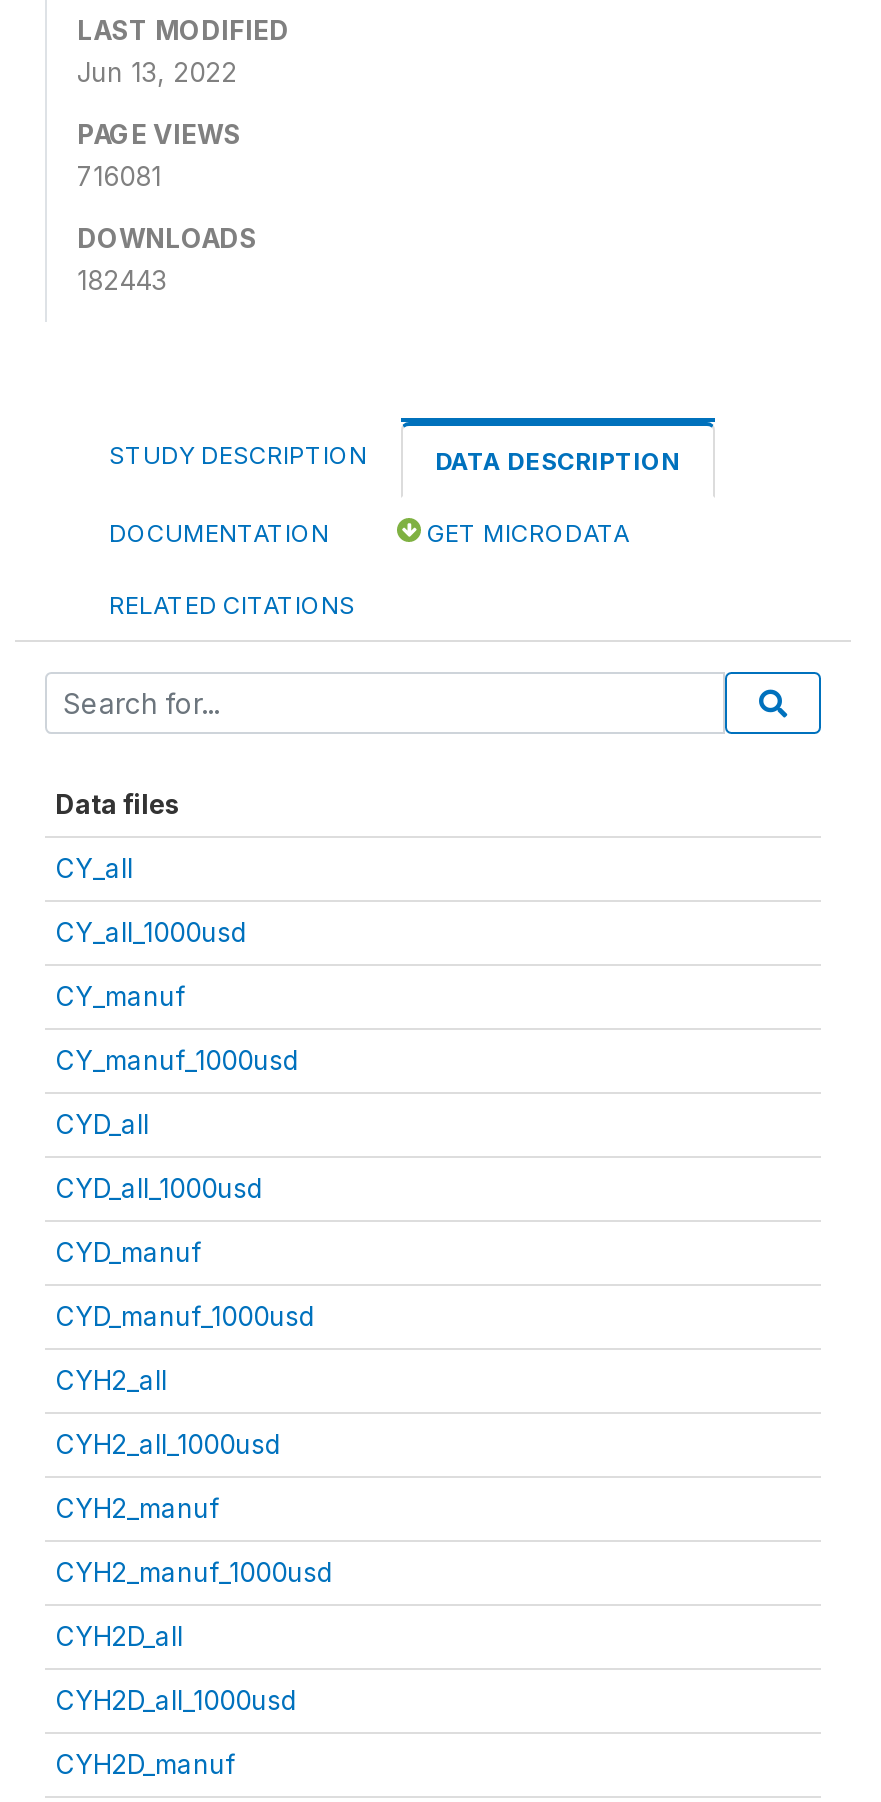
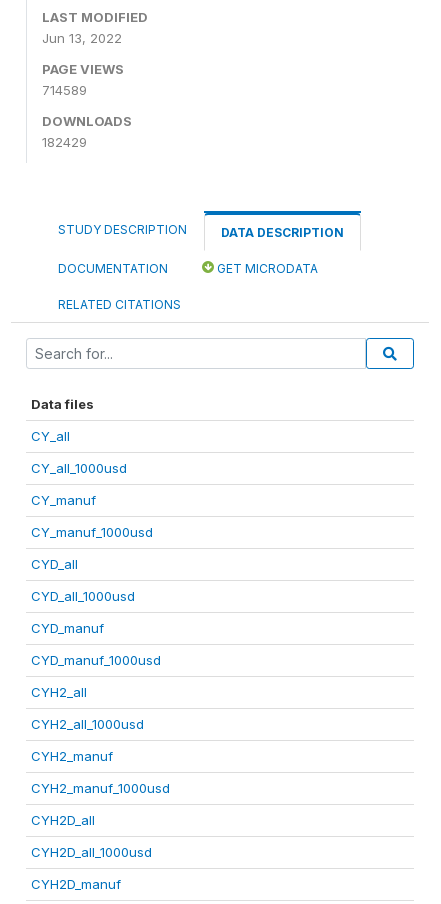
- 716081
+ 714589

- 182443
+ 182429
